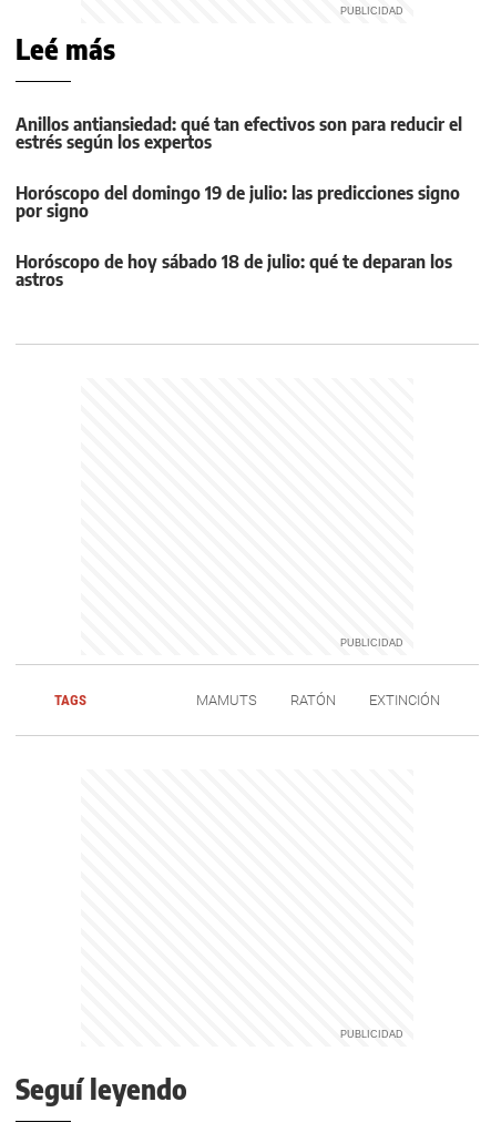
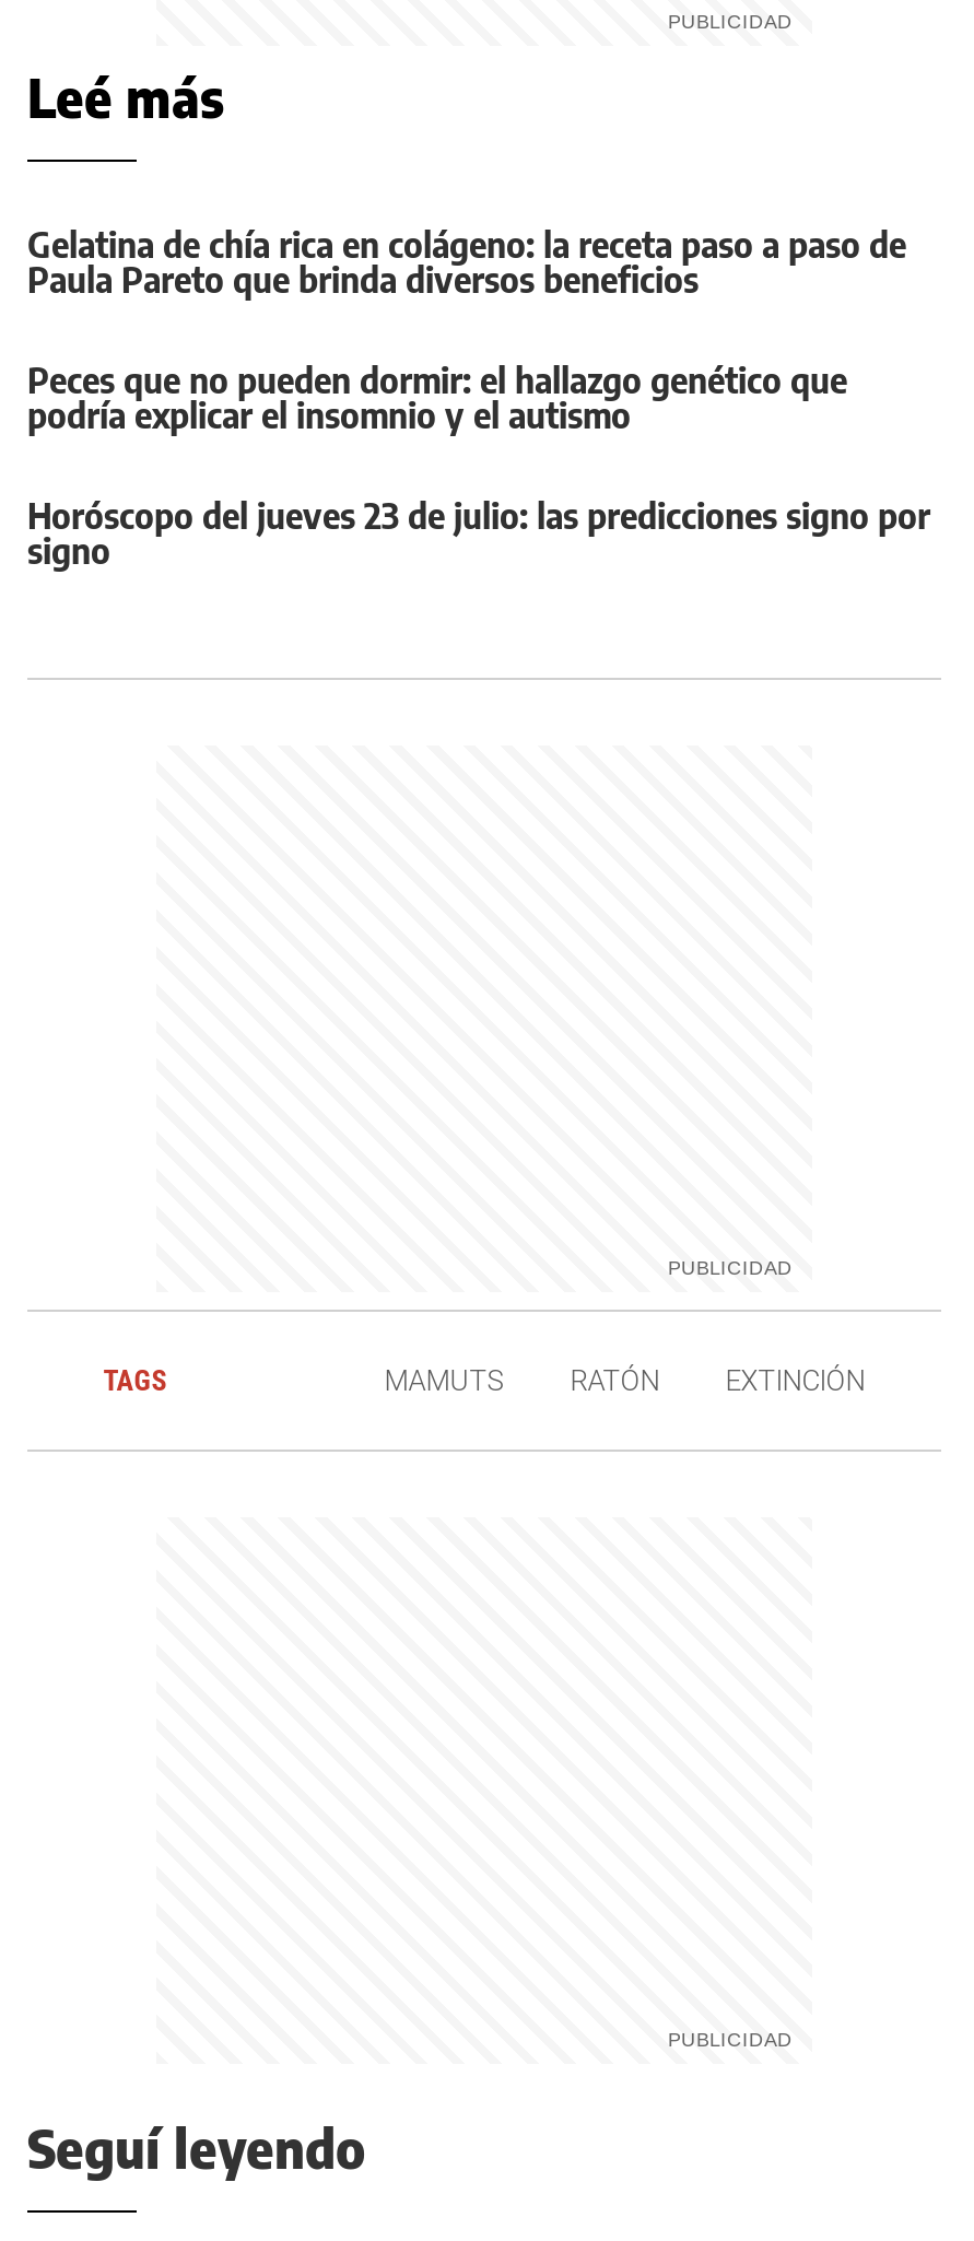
- Anillos antiansiedad: qué tan efectivos son para reducir el
- estrés según los expertos
+ Gelatina de chía rica en colágeno: la receta paso a paso de
+ Paula Pareto que brinda diversos beneficios

- Horóscopo del domingo 19 de julio: las predicciones signo
- por signo
+ Peces que no pueden dormir: el hallazgo genético que
+ podría explicar el insomnio y el autismo

- Horóscopo de hoy sábado 18 de julio: qué te deparan los
- astros
+ Horóscopo del jueves 23 de julio: las predicciones signo por
+ signo
